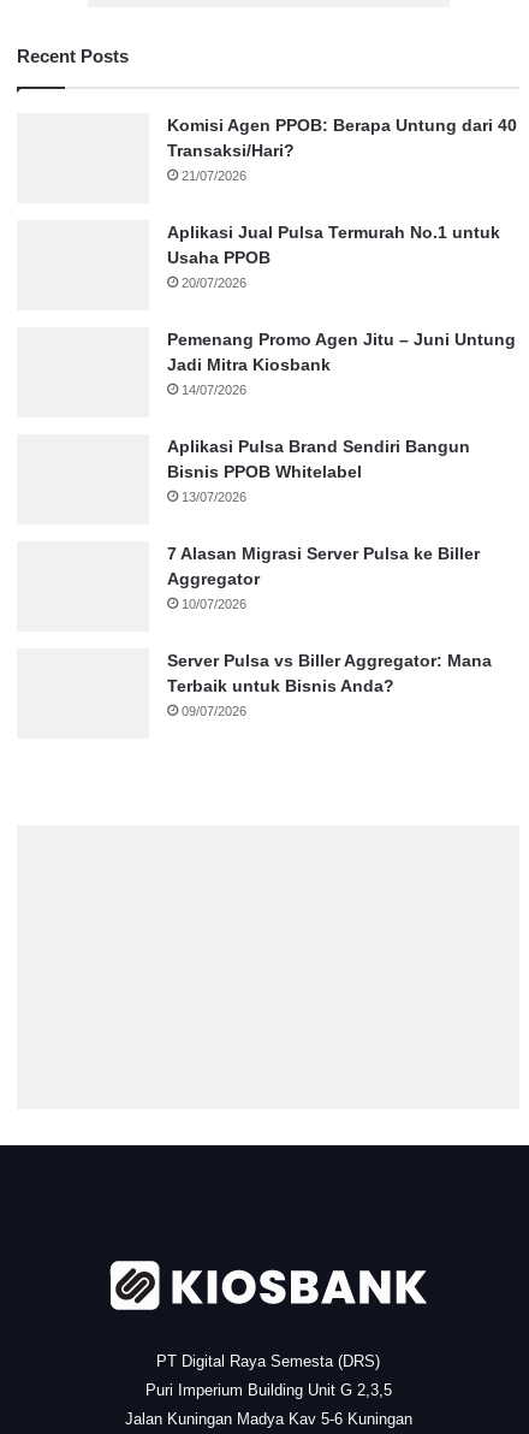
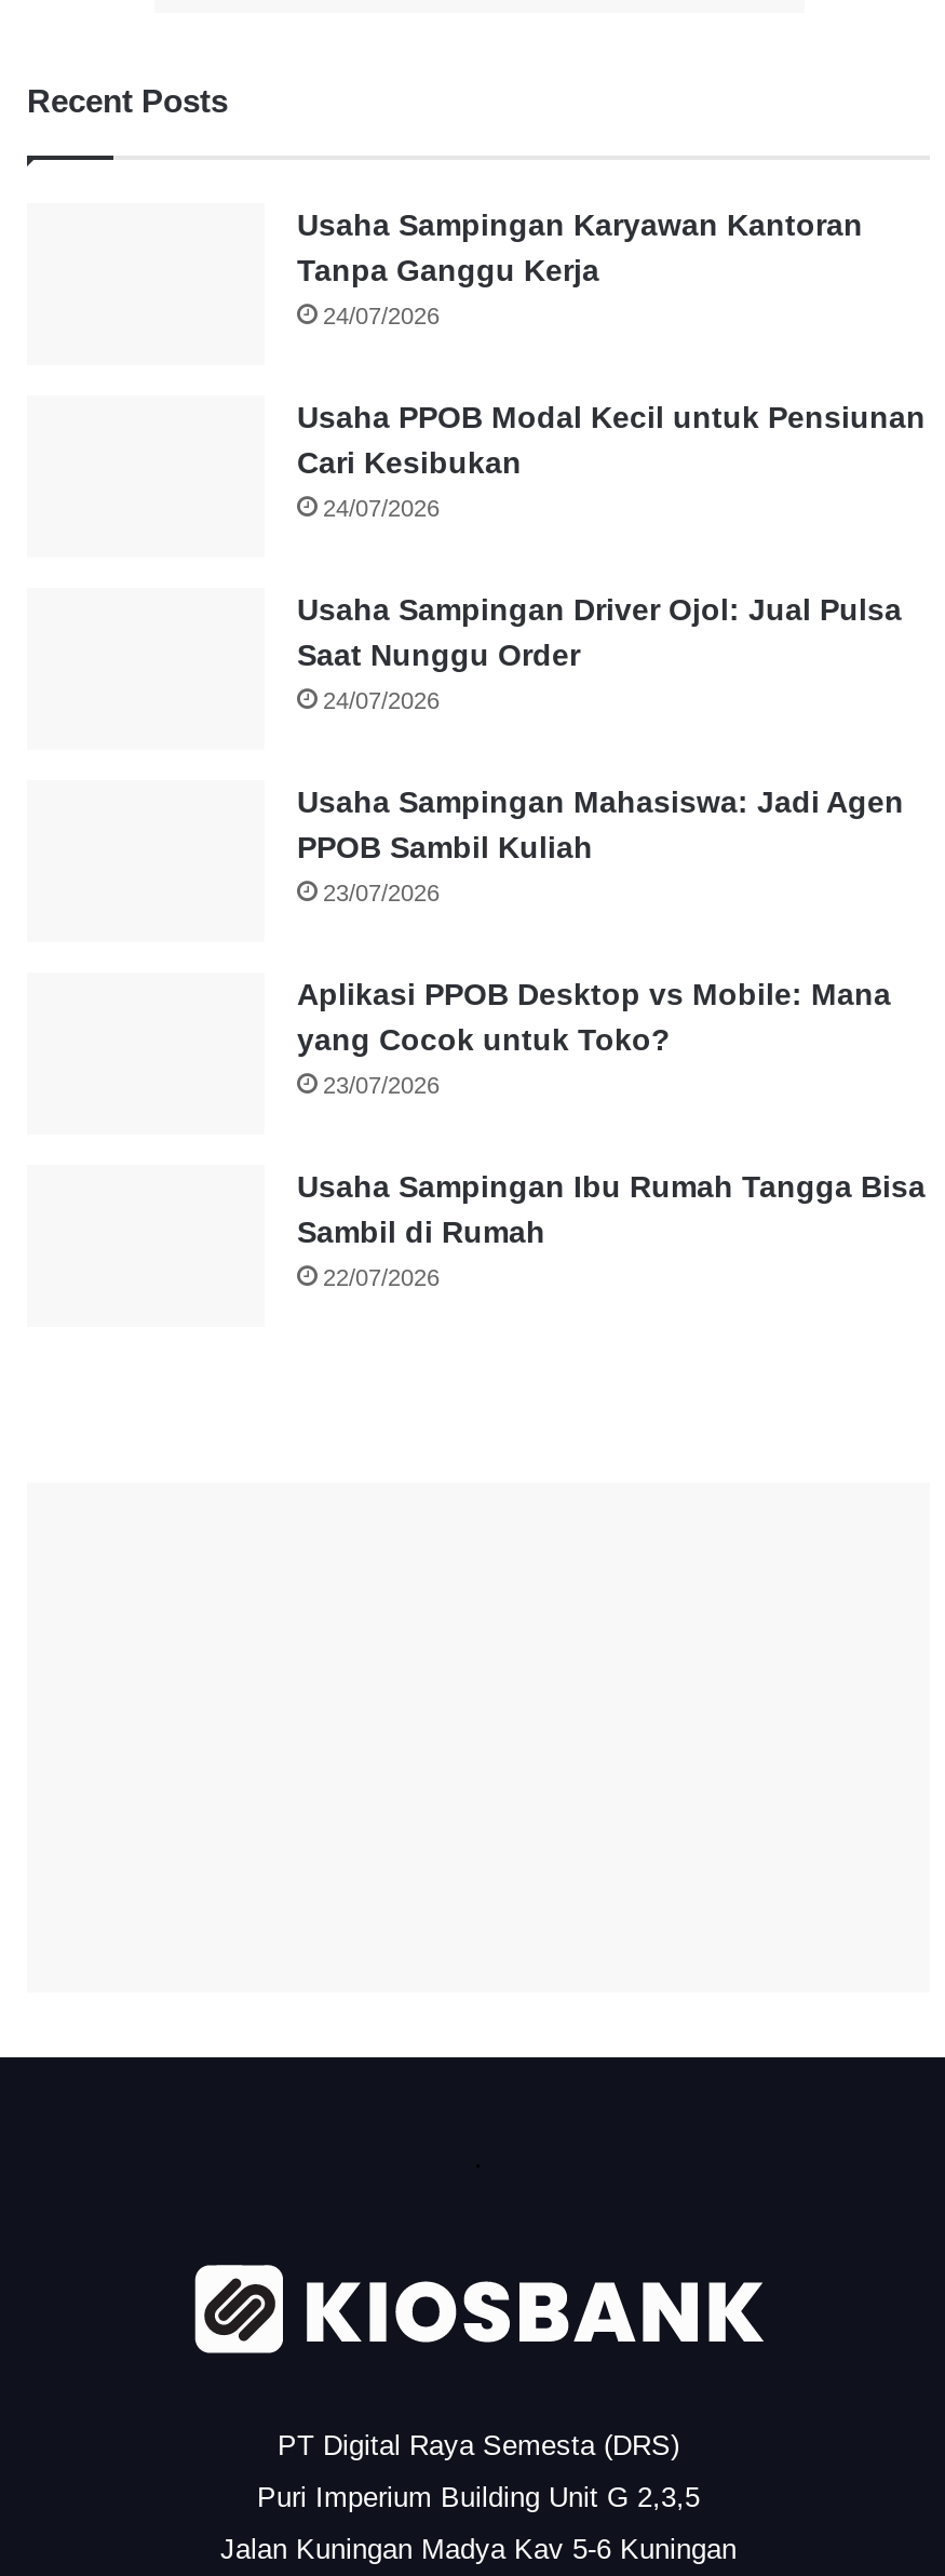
- Komisi Agen PPOB: Berapa Untung dari 40
- Transaksi/Hari?
- 21/07/2026
+ Usaha Sampingan Karyawan Kantoran
+ Tanpa Ganggu Kerja
+ 24/07/2026

- Aplikasi Jual Pulsa Termurah No.1 untuk
- Usaha PPOB
- 20/07/2026
+ Usaha PPOB Modal Kecil untuk Pensiunan
+ Cari Kesibukan
+ 24/07/2026

- Pemenang Promo Agen Jitu – Juni Untung
- Jadi Mitra Kiosbank
- 14/07/2026
+ Usaha Sampingan Driver Ojol: Jual Pulsa
+ Saat Nunggu Order
+ 24/07/2026

- Aplikasi Pulsa Brand Sendiri Bangun
- Bisnis PPOB Whitelabel
- 13/07/2026
+ Usaha Sampingan Mahasiswa: Jadi Agen
+ PPOB Sambil Kuliah
+ 23/07/2026

- 7 Alasan Migrasi Server Pulsa ke Biller
- Aggregator
- 10/07/2026
+ Aplikasi PPOB Desktop vs Mobile: Mana
+ yang Cocok untuk Toko?
+ 23/07/2026

- Server Pulsa vs Biller Aggregator: Mana
- Terbaik untuk Bisnis Anda?
- 09/07/2026
+ Usaha Sampingan Ibu Rumah Tangga Bisa
+ Sambil di Rumah
+ 22/07/2026
